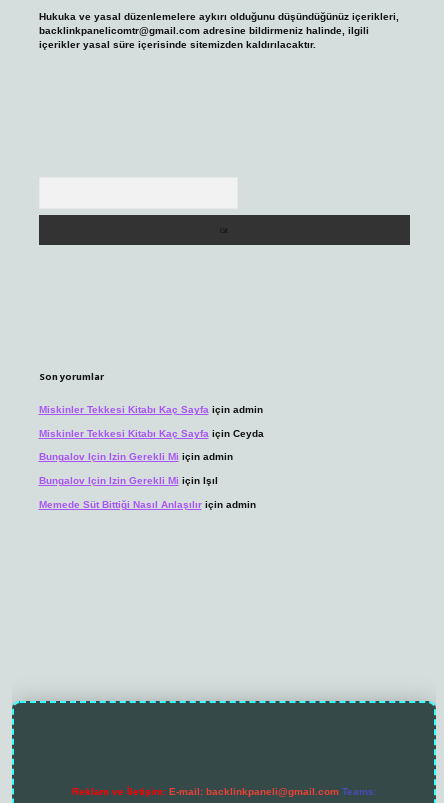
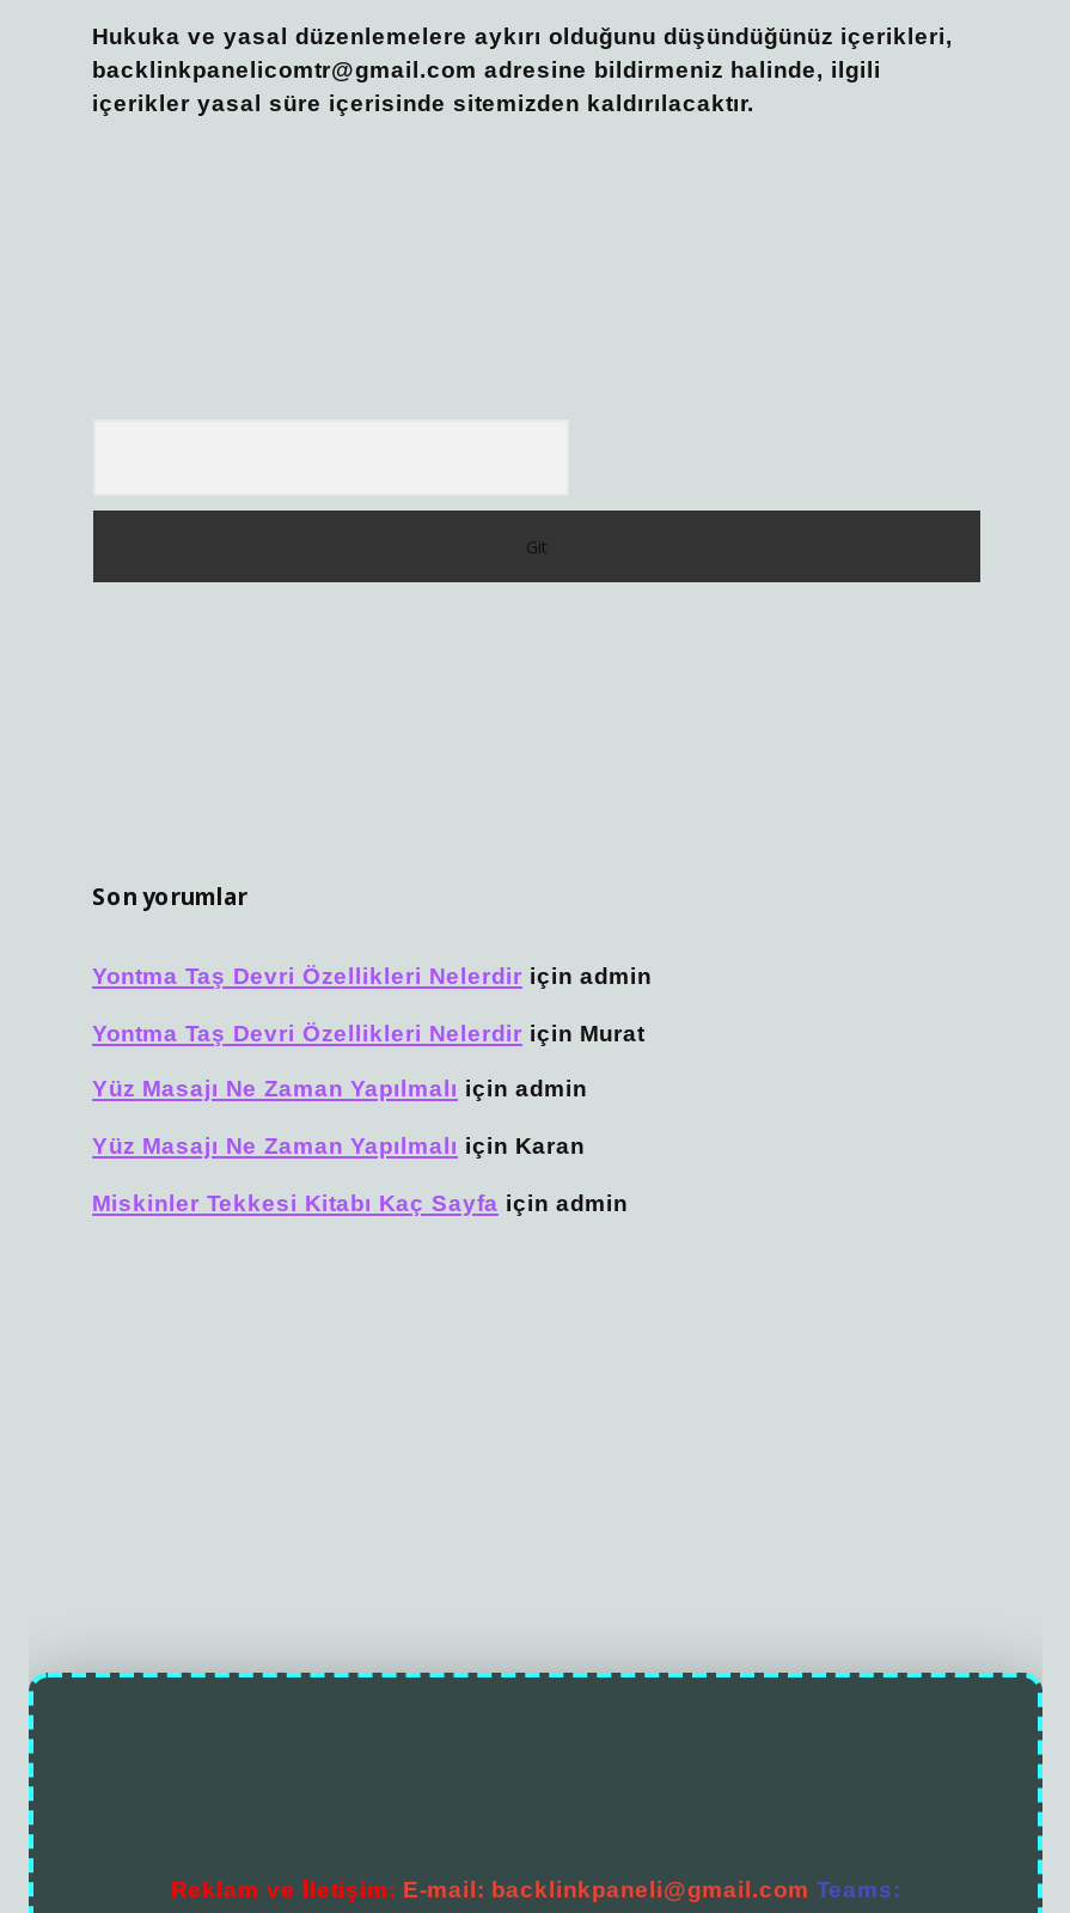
+ Yontma Taş Devri Özellikleri Nelerdir için admin
+ Yontma Taş Devri Özellikleri Nelerdir için Murat
+ Yüz Masajı Ne Zaman Yapılmalı için admin
+ Yüz Masajı Ne Zaman Yapılmalı için Karan

moved down: Miskinler Tekkesi Kitabı Kaç Sayfa için admin

- Miskinler Tekkesi Kitabı Kaç Sayfa için Ceyda
- Bungalov Için Izin Gerekli Mi için admin
- Bungalov Için Izin Gerekli Mi için Işıl
- Memede Süt Bittiği Nasıl Anlaşılır için admin
